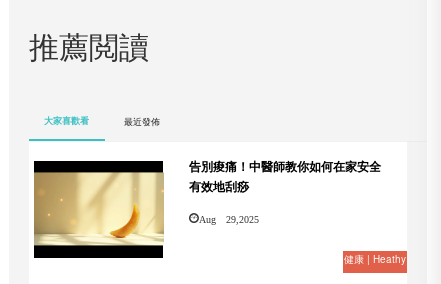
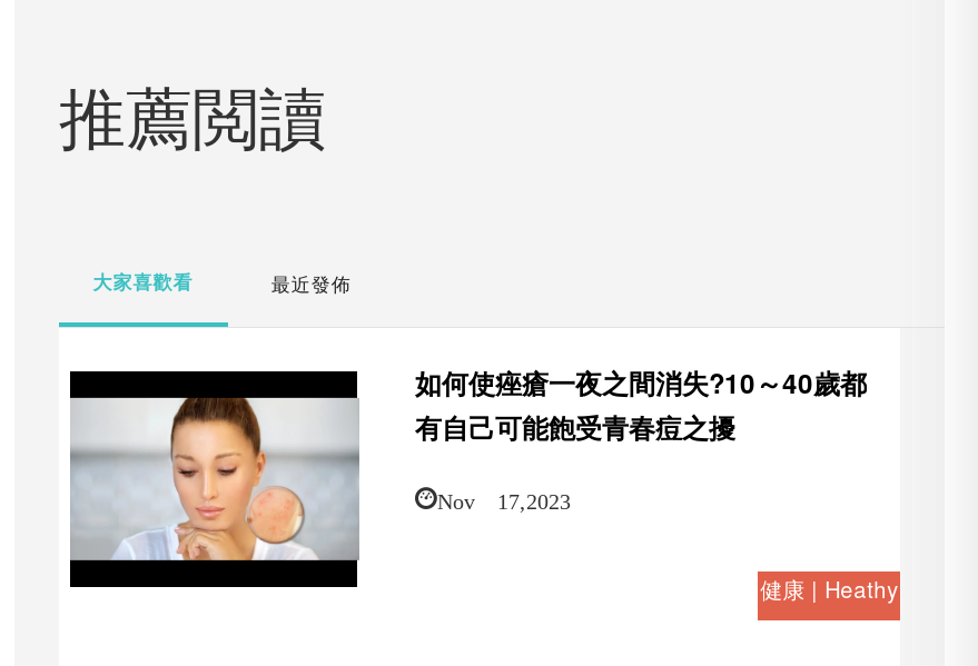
- [image]
- 告別痠痛！中醫師教你如何在家安全
- 有效地刮痧
+ [image]
+ 如何使痤瘡一夜之間消失?10～40歲都
+ 有自己可能飽受青春痘之擾

- Aug 29,2025
+ Nov 17,2023
